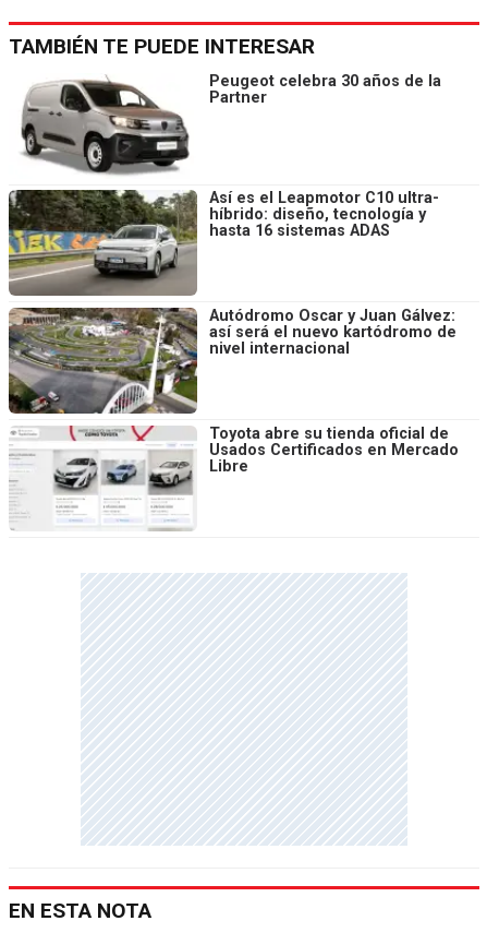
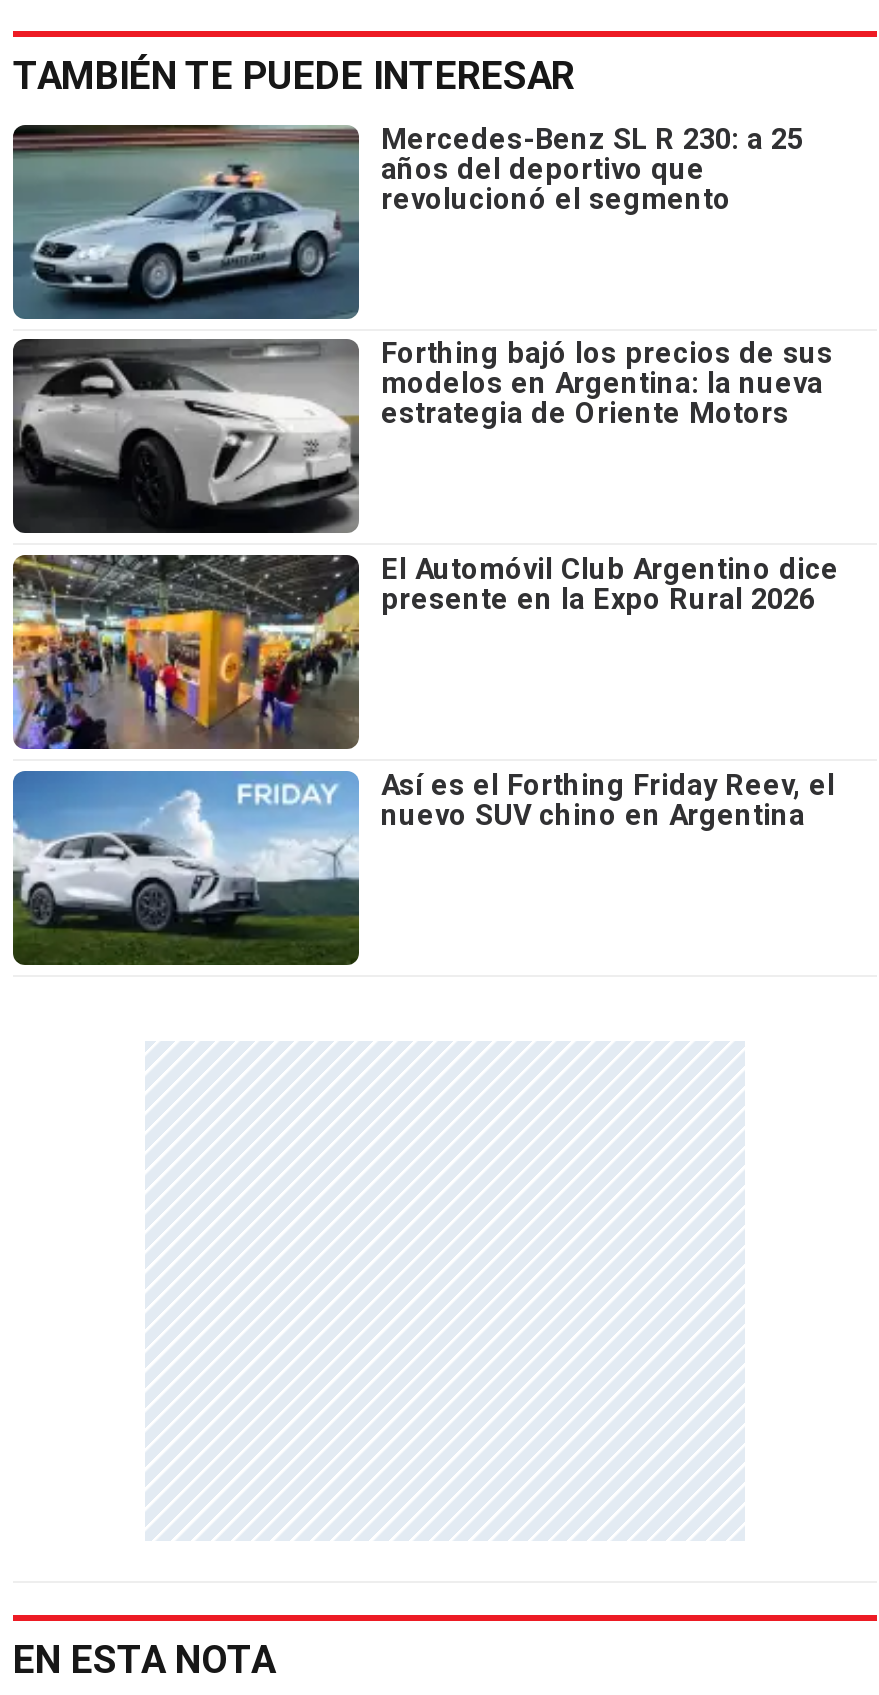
- [image]
- Peugeot celebra 30 años de la
- Partner
+ [image]
+ Mercedes-Benz SL R 230: a 25
+ años del deportivo que
+ revolucionó el segmento

- [image]
- Así es el Leapmotor C10 ultra-
- híbrido: diseño, tecnología y
- hasta 16 sistemas ADAS
+ [image]
+ Forthing bajó los precios de sus
+ modelos en Argentina: la nueva
+ estrategia de Oriente Motors

- [image]
- Autódromo Oscar y Juan Gálvez:
- así será el nuevo kartódromo de
- nivel internacional
+ [image]
+ El Automóvil Club Argentino dice
+ presente en la Expo Rural 2026

- [image]
- Toyota abre su tienda oficial de
- Usados Certificados en Mercado
- Libre
+ [image]
+ Así es el Forthing Friday Reev, el
+ nuevo SUV chino en Argentina
